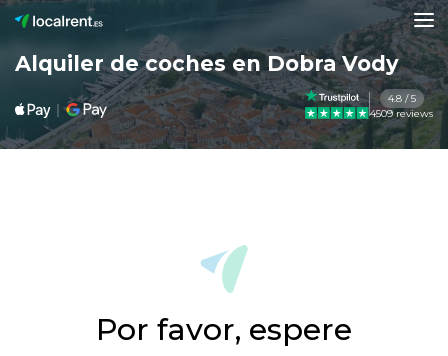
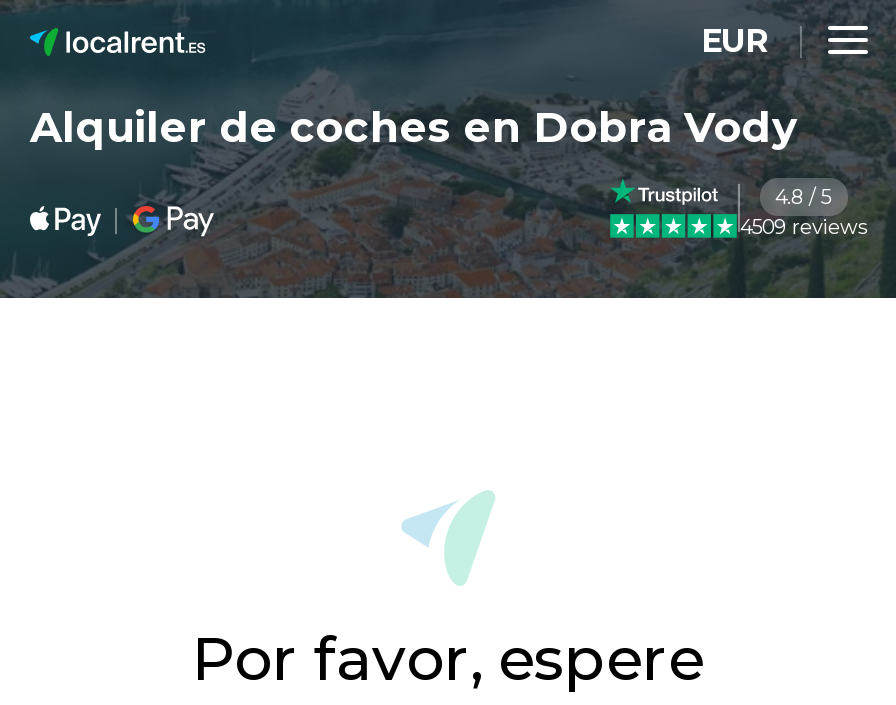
+ EUR
